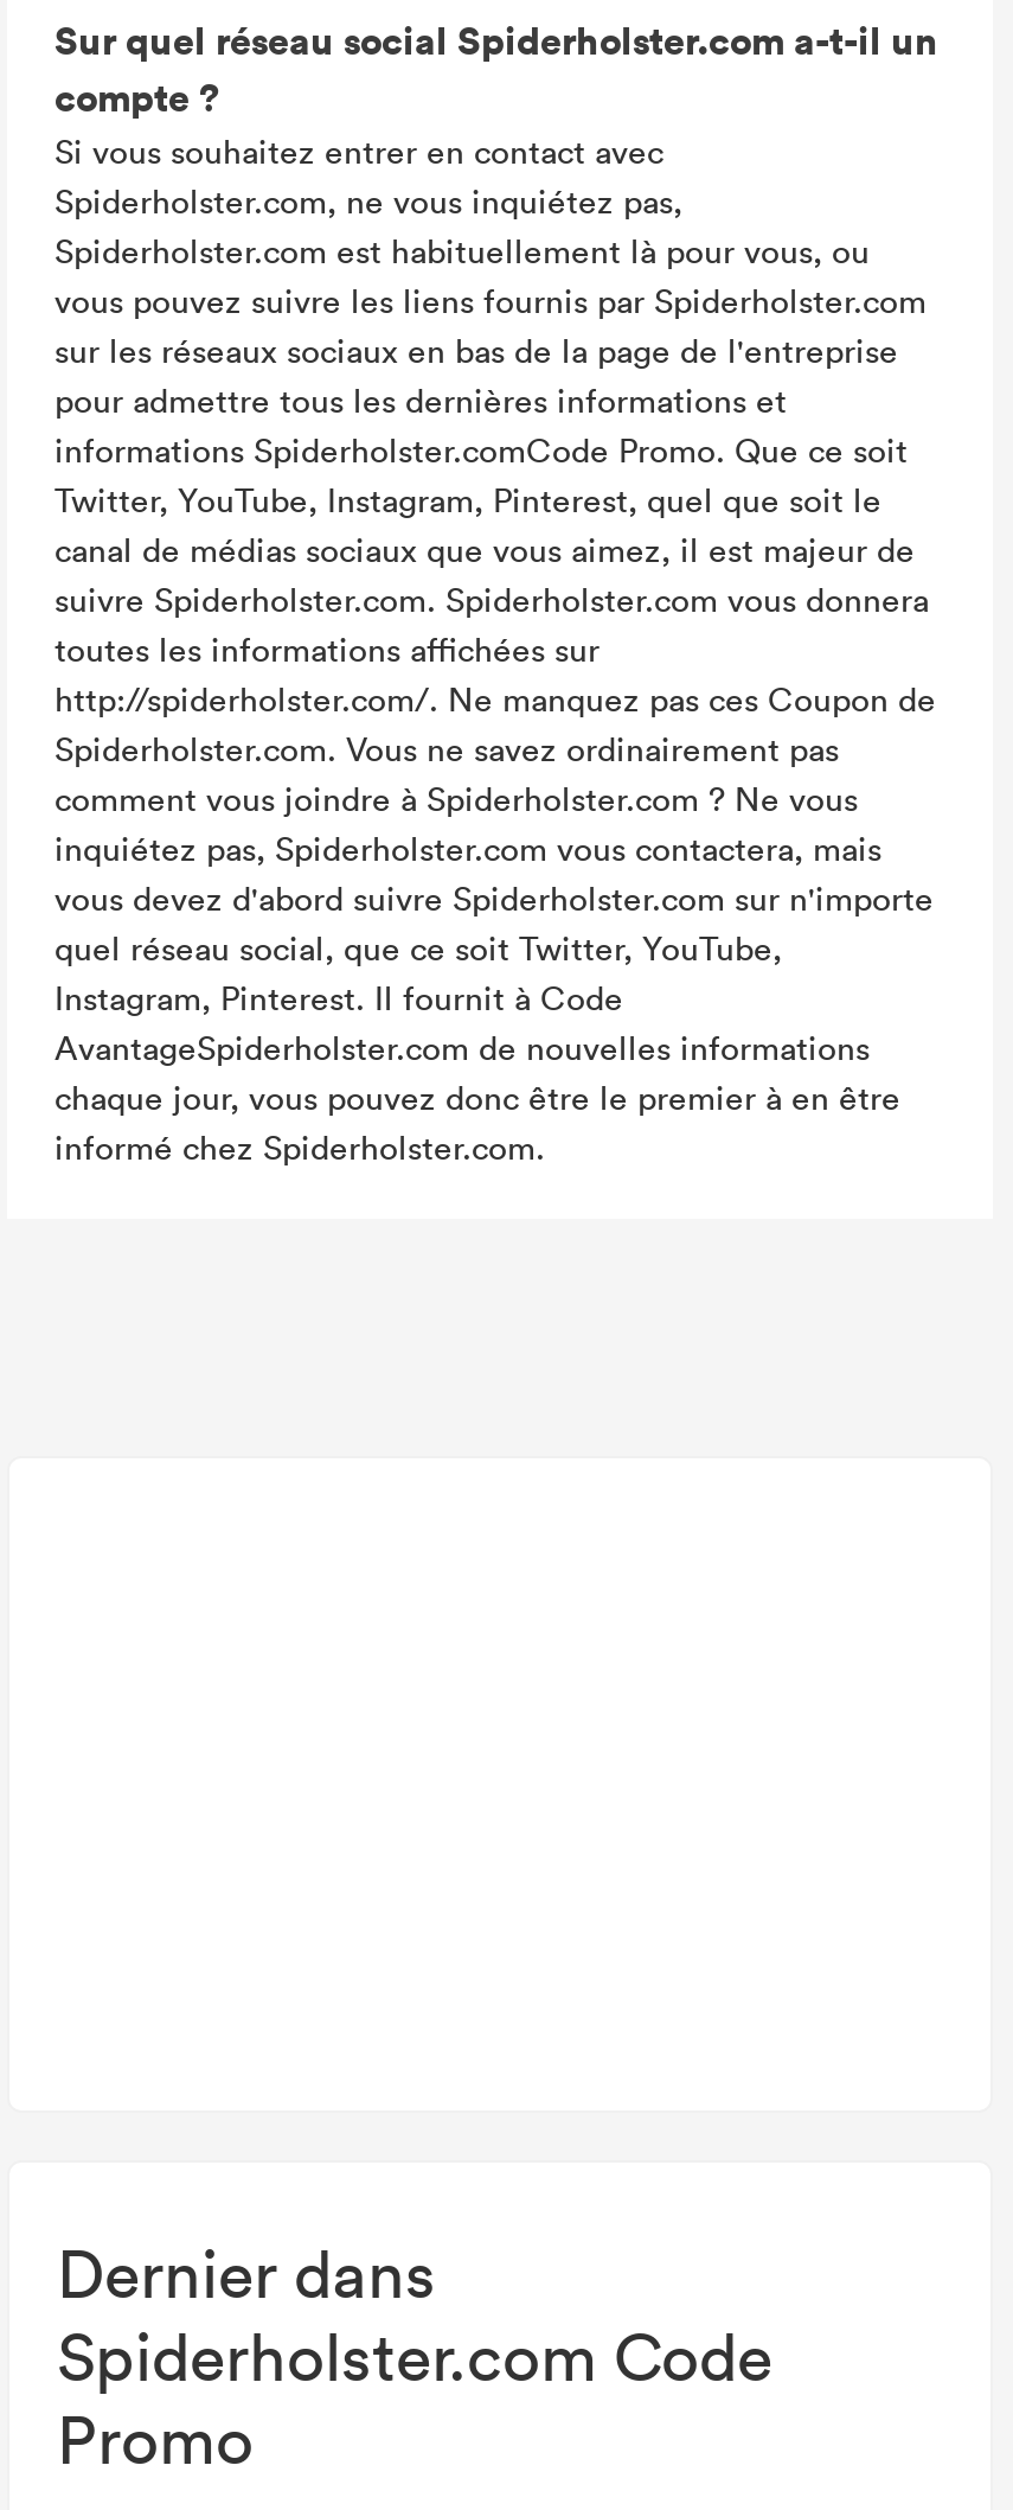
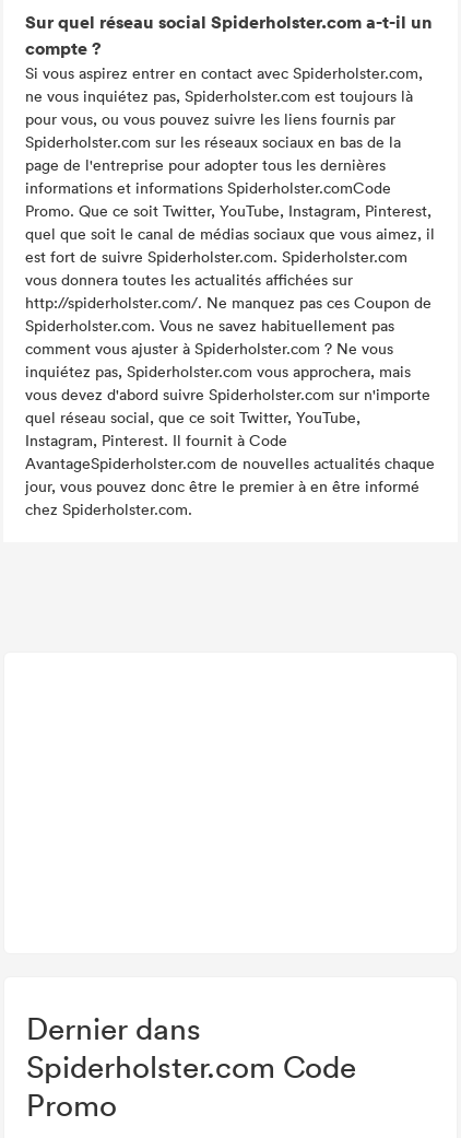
- Si vous souhaitez entrer en contact avec
- Spiderholster.com, ne vous inquiétez pas,
- Spiderholster.com est habituellement là pour vous, ou
- vous pouvez suivre les liens fournis par Spiderholster.com
- sur les réseaux sociaux en bas de la page de l'entreprise
- pour admettre tous les dernières informations et
- informations Spiderholster.comCode Promo. Que ce soit
- Twitter, YouTube, Instagram, Pinterest, quel que soit le
- canal de médias sociaux que vous aimez, il est majeur de
- suivre Spiderholster.com. Spiderholster.com vous donnera
- toutes les informations affichées sur
+ Si vous aspirez entrer en contact avec Spiderholster.com,
+ ne vous inquiétez pas, Spiderholster.com est toujours là
+ pour vous, ou vous pouvez suivre les liens fournis par
+ Spiderholster.com sur les réseaux sociaux en bas de la
+ page de l'entreprise pour adopter tous les dernières
+ informations et informations Spiderholster.comCode
+ Promo. Que ce soit Twitter, YouTube, Instagram, Pinterest,
+ quel que soit le canal de médias sociaux que vous aimez, il
+ est fort de suivre Spiderholster.com. Spiderholster.com
+ vous donnera toutes les actualités affichées sur

- Spiderholster.com. Vous ne savez ordinairement pas
+ Spiderholster.com. Vous ne savez habituellement pas

- comment vous joindre à Spiderholster.com ? Ne vous
+ comment vous ajuster à Spiderholster.com ? Ne vous

- inquiétez pas, Spiderholster.com vous contactera, mais
+ inquiétez pas, Spiderholster.com vous approchera, mais

- AvantageSpiderholster.com de nouvelles informations
- chaque jour, vous pouvez donc être le premier à en être
- informé chez Spiderholster.com.
+ AvantageSpiderholster.com de nouvelles actualités chaque
+ jour, vous pouvez donc être le premier à en être informé
+ chez Spiderholster.com.
